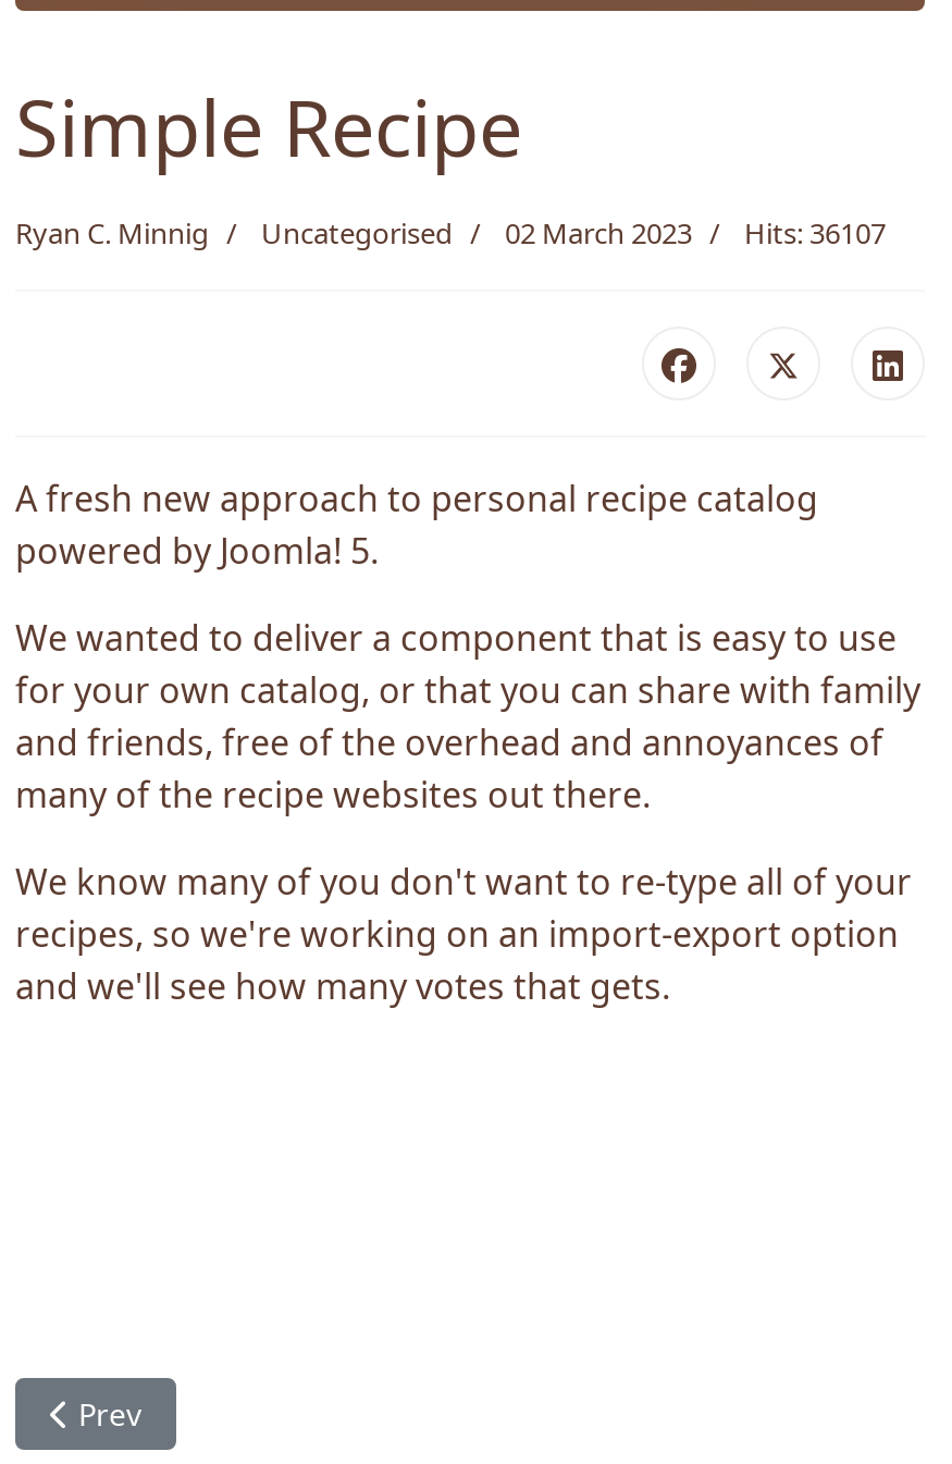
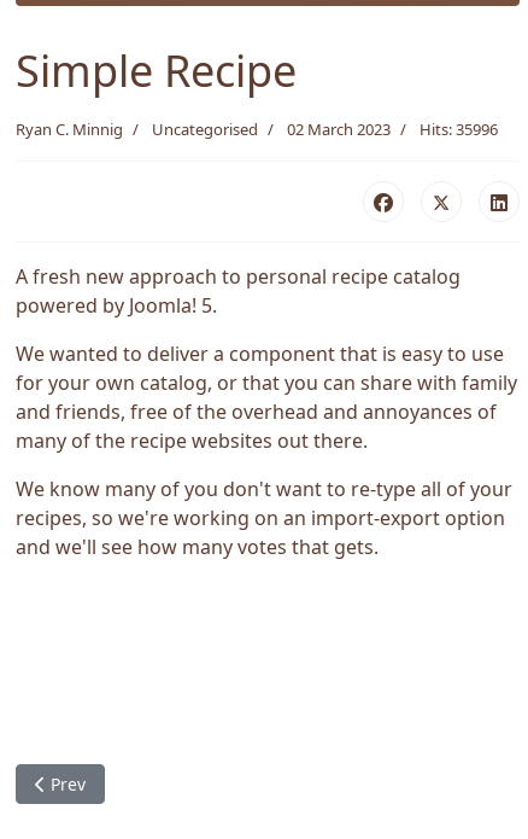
- Ryan C. Minnig Uncategorised 02 March 2023 Hits: 36107
+ Ryan C. Minnig Uncategorised 02 March 2023 Hits: 35996
